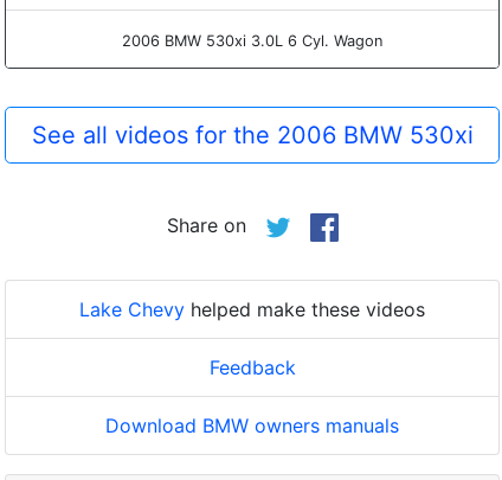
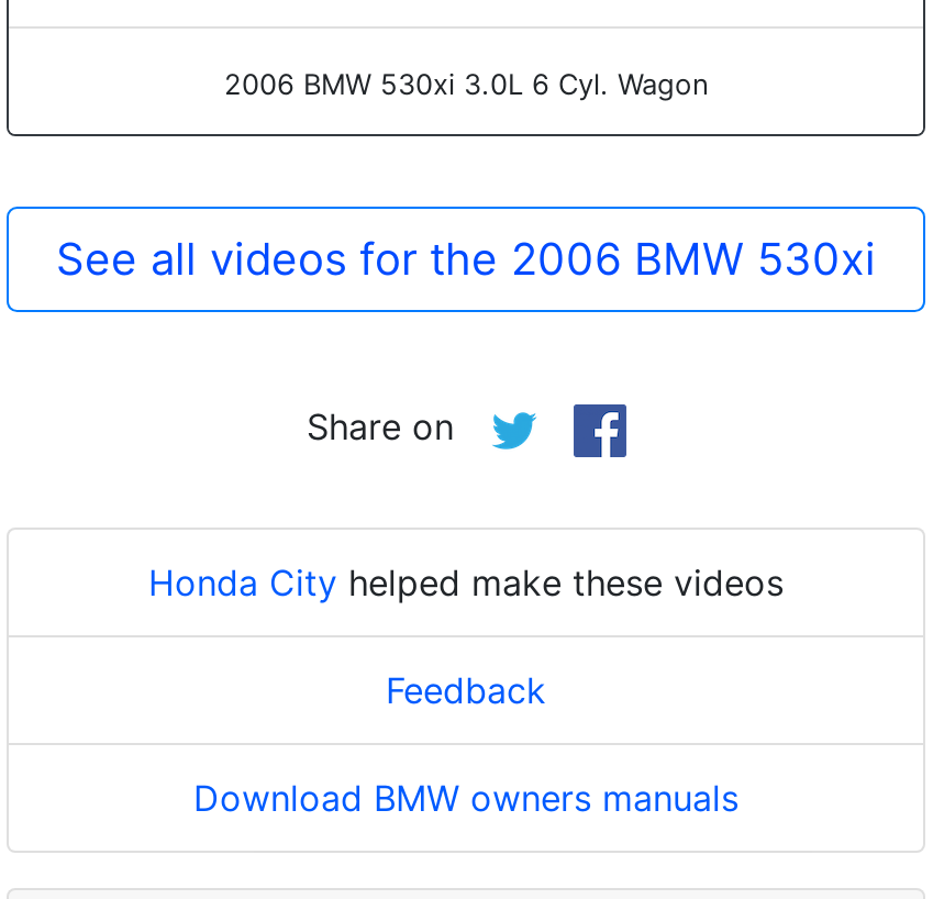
- Lake Chevy helped make these videos
+ Honda City helped make these videos
